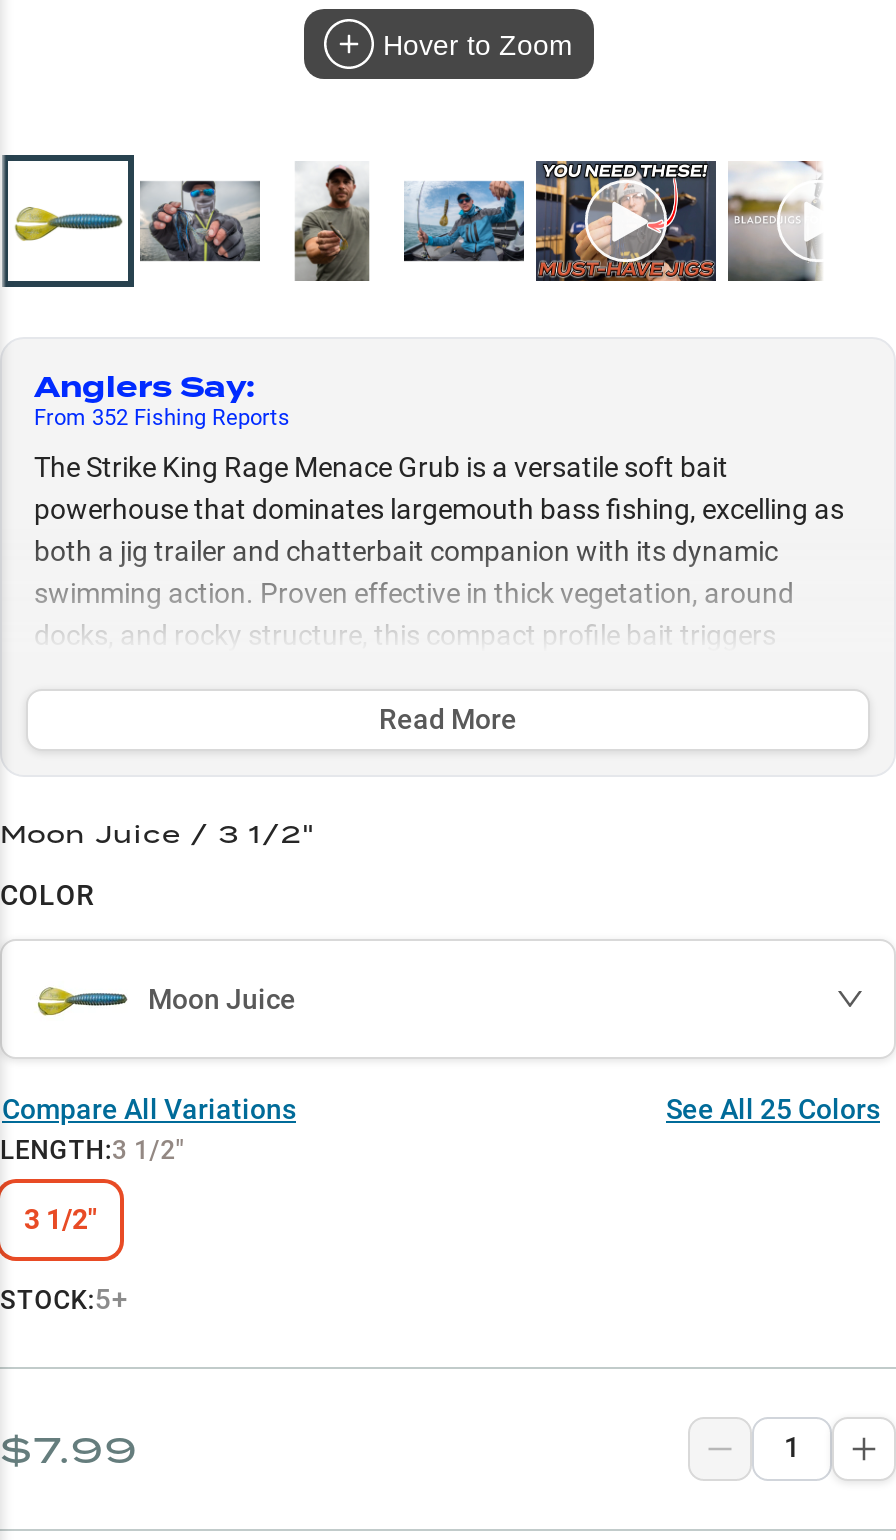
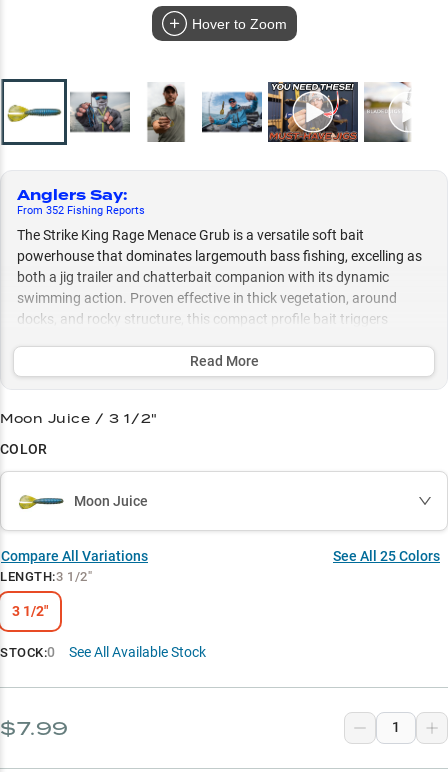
- STOCK:5+
+ STOCK:0
+ See All Available Stock
